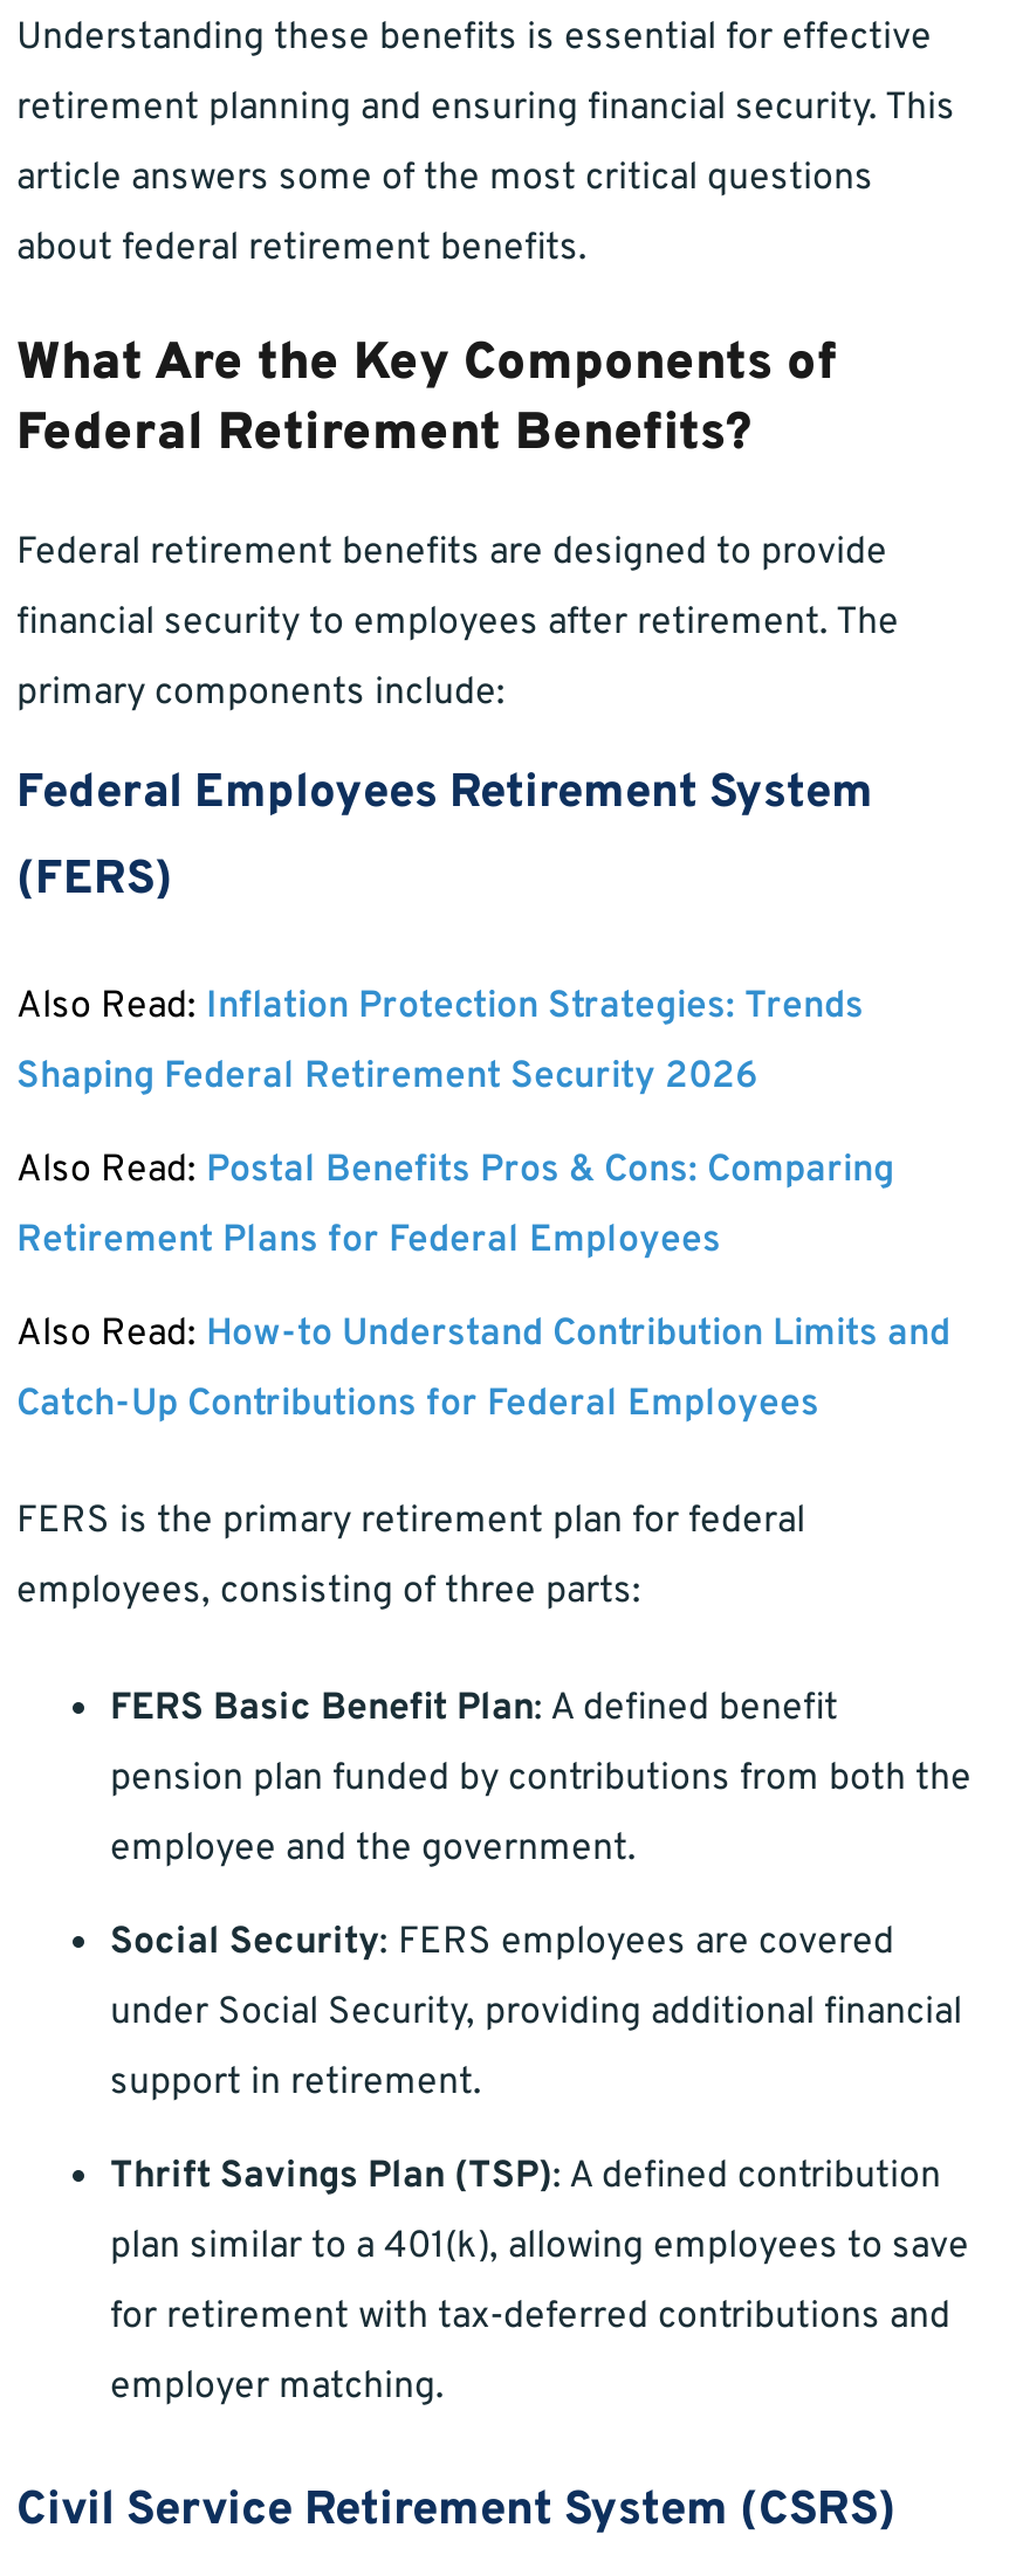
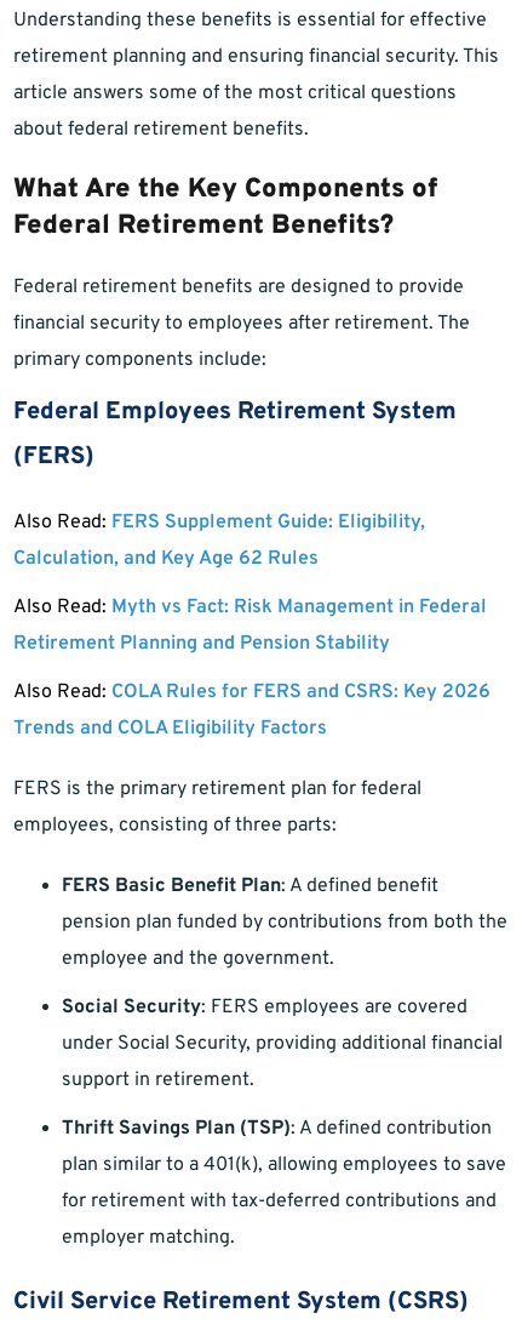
- Also Read: Inflation Protection Strategies: Trends
+ Also Read: FERS Supplement Guide: Eligibility,

- Shaping Federal Retirement Security 2026
+ Calculation, and Key Age 62 Rules

- Also Read: Postal Benefits Pros & Cons: Comparing
+ Also Read: Myth vs Fact: Risk Management in Federal

- Retirement Plans for Federal Employees
+ Retirement Planning and Pension Stability

- Also Read: How-to Understand Contribution Limits and
+ Also Read: COLA Rules for FERS and CSRS: Key 2026

- Catch-Up Contributions for Federal Employees
+ Trends and COLA Eligibility Factors
